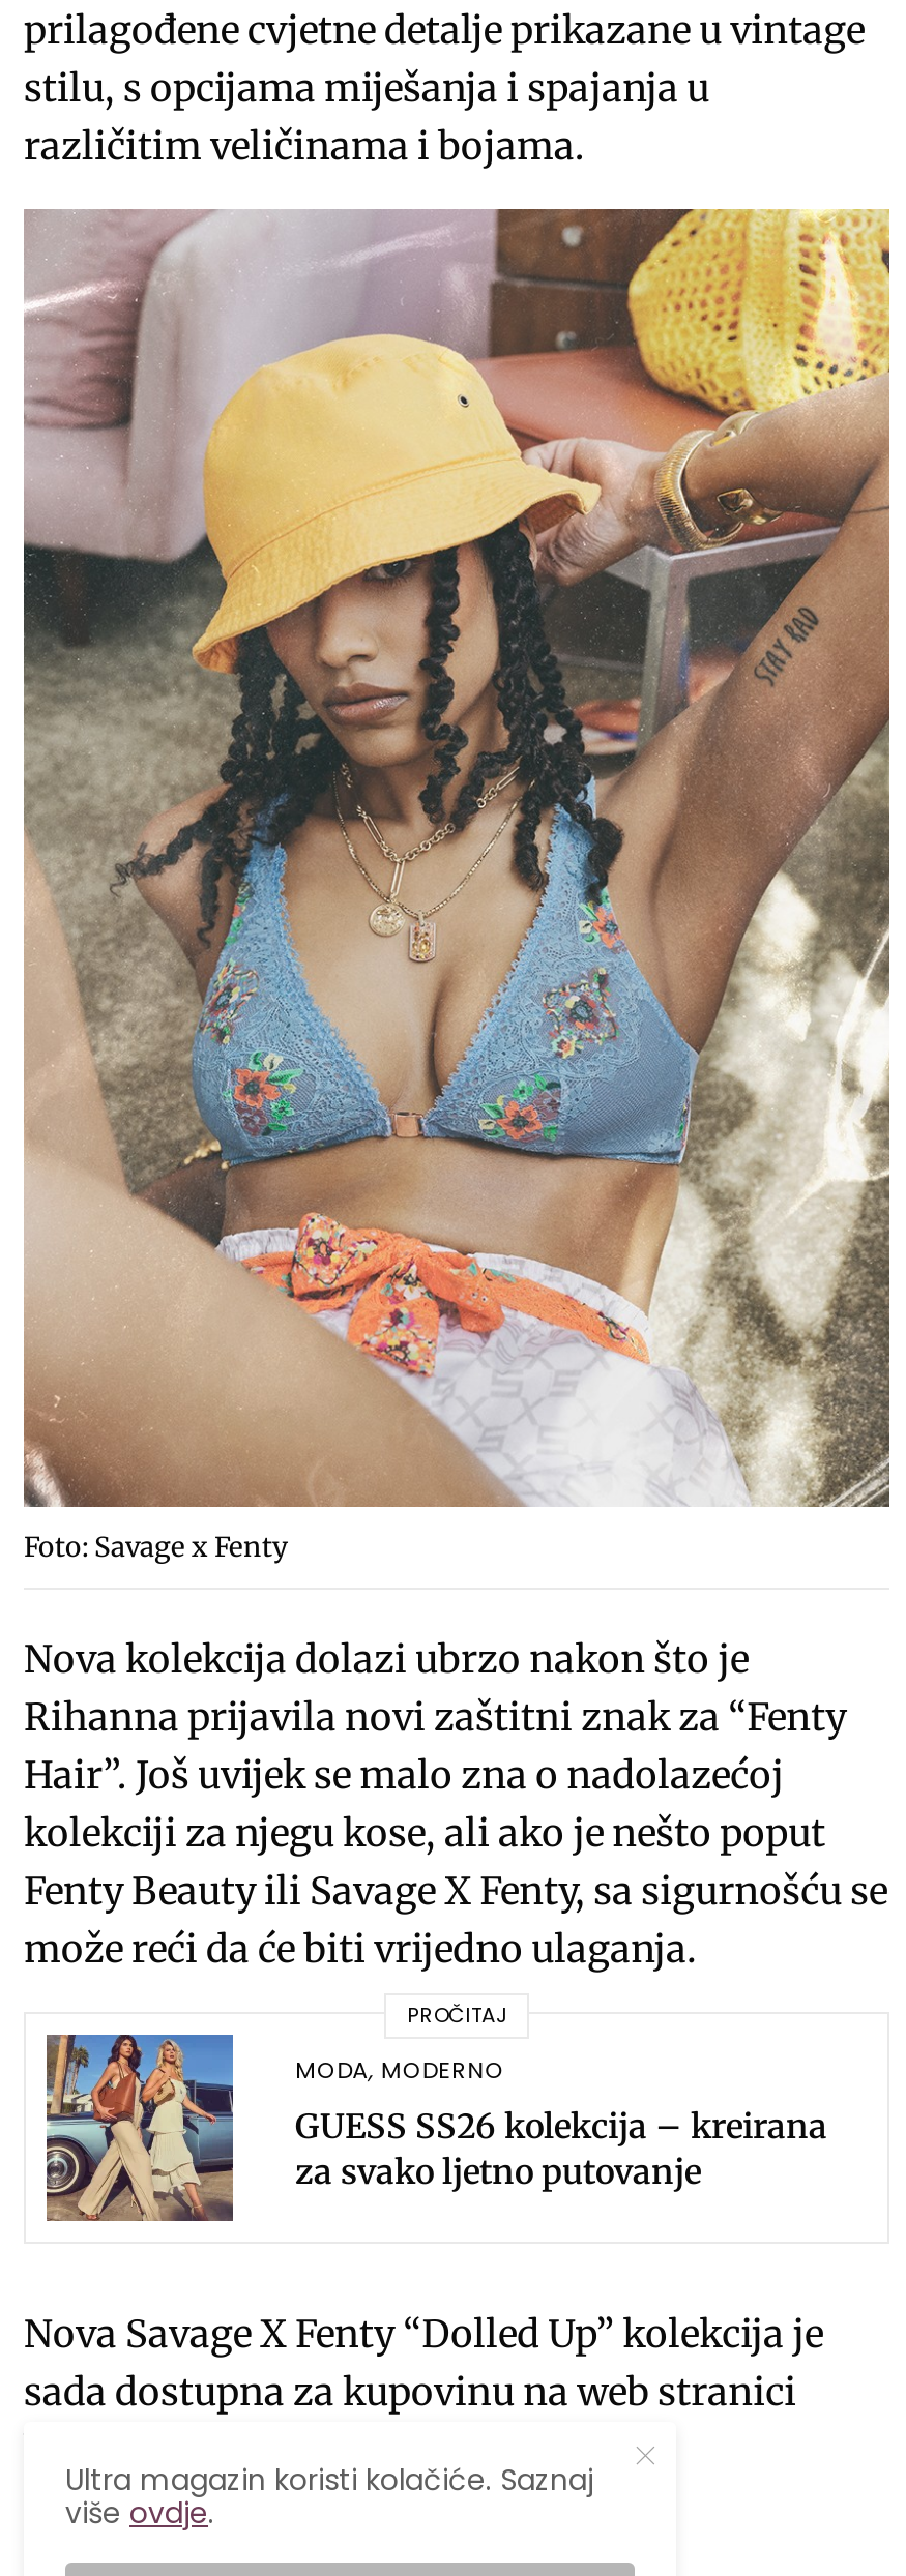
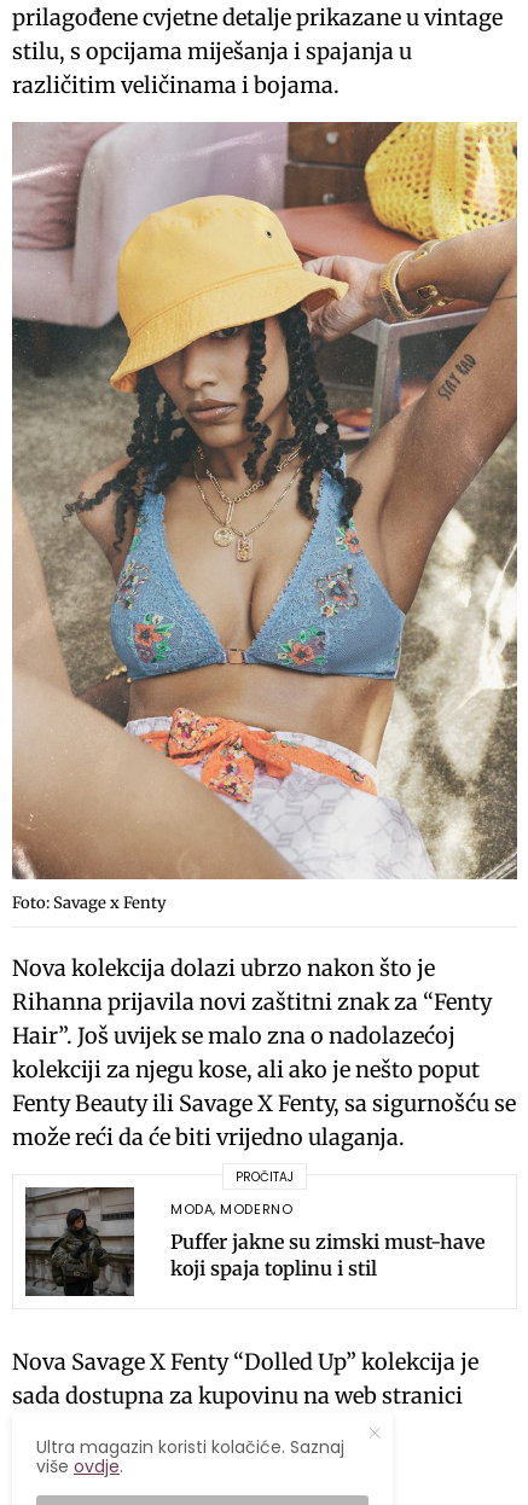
- [image]
- GUESS SS26 kolekcija – kreirana
- za svako ljetno putovanje
+ [image]
+ Puffer jakne su zimski must-have
+ koji spaja toplinu i stil
